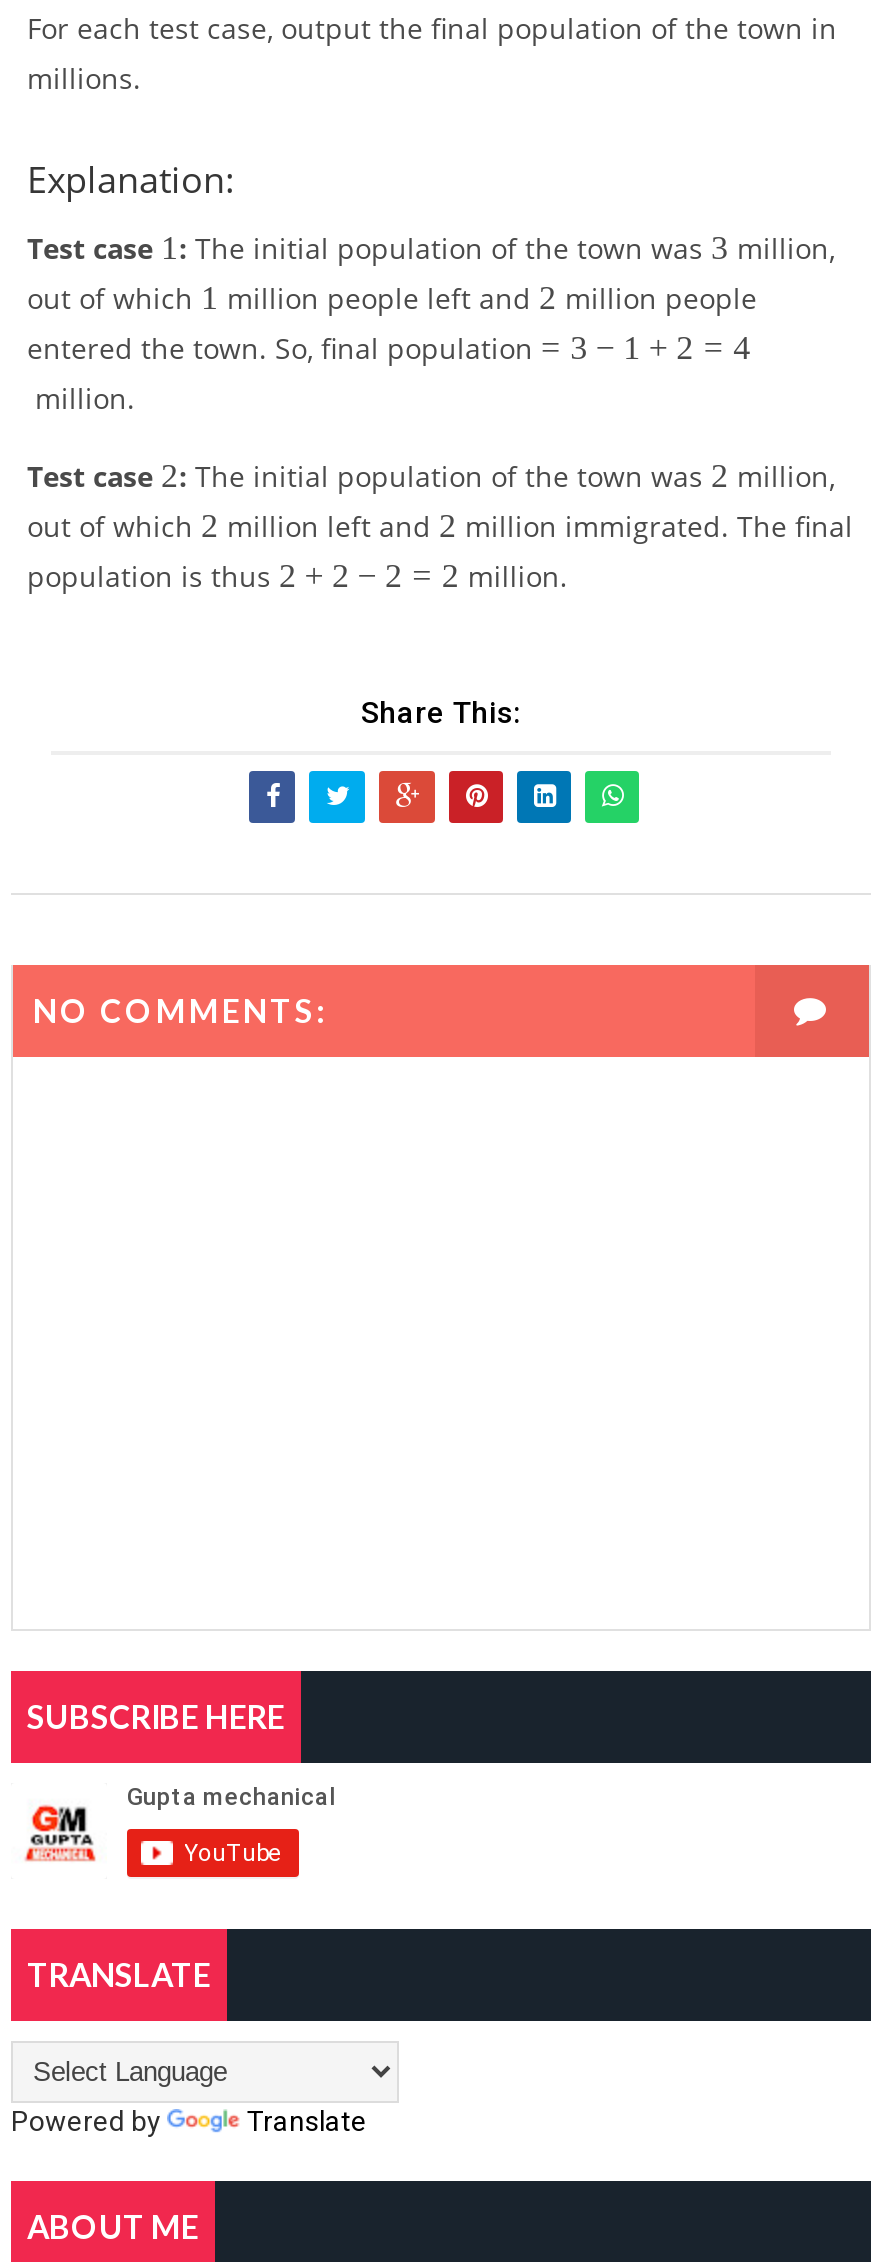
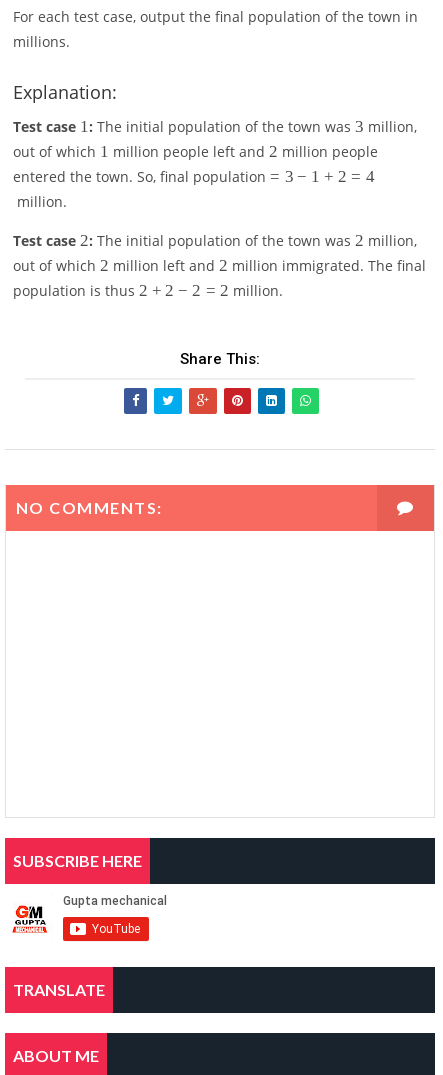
- Powered by
- Translate
